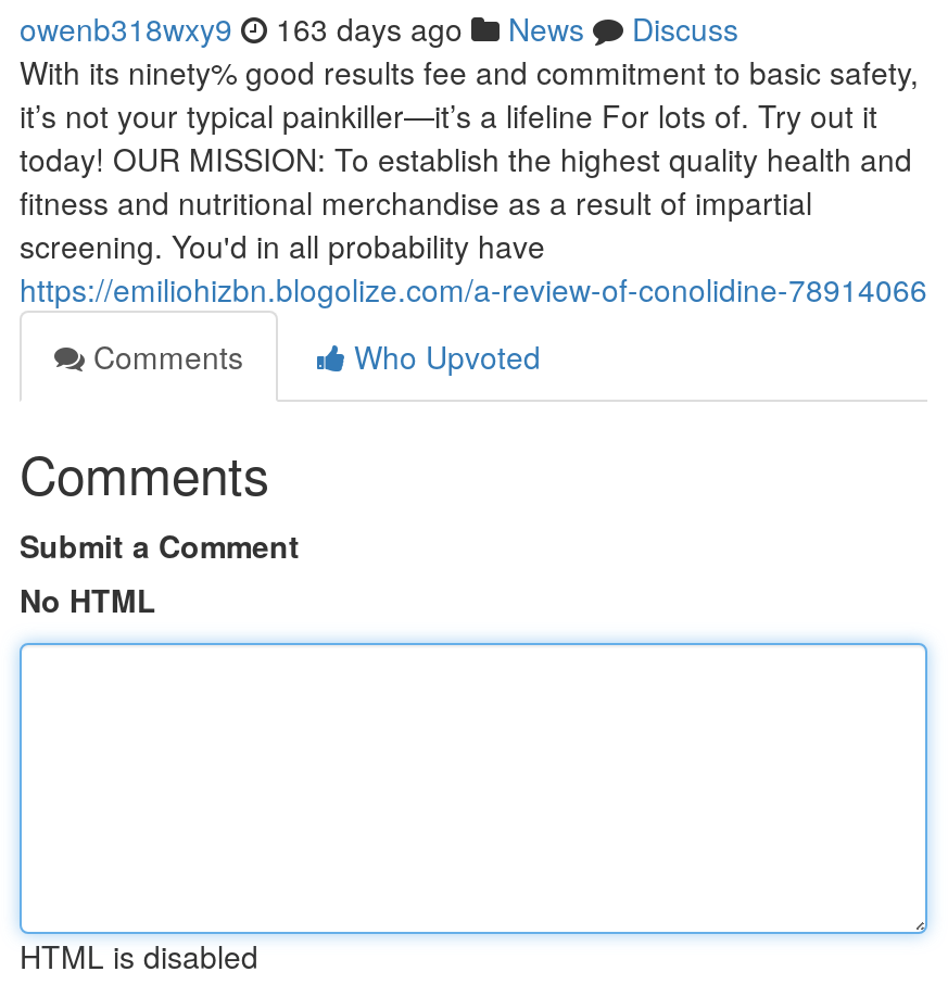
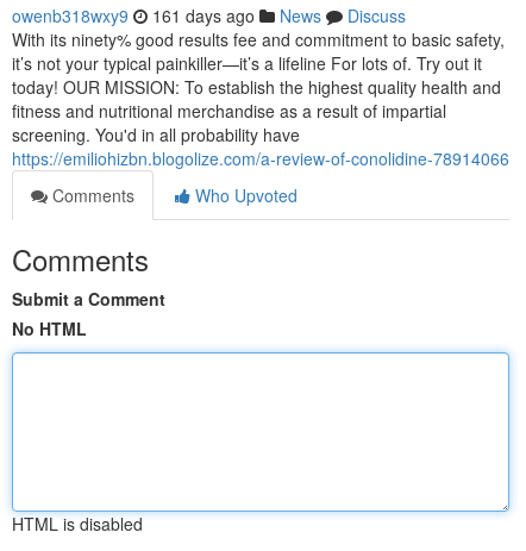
- owenb318wxy9 163 days ago News Discuss
+ owenb318wxy9 161 days ago News Discuss
